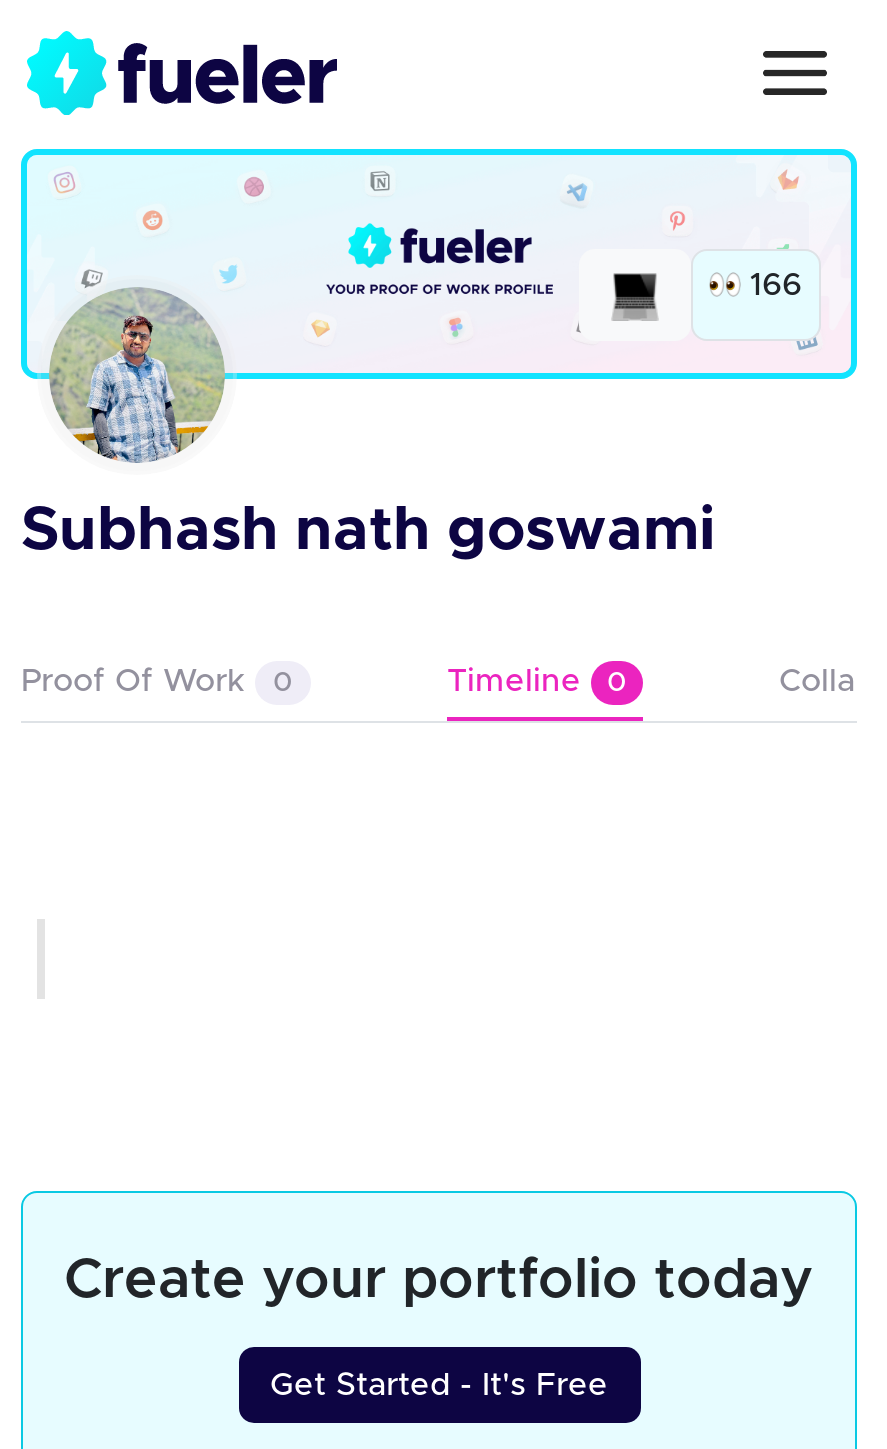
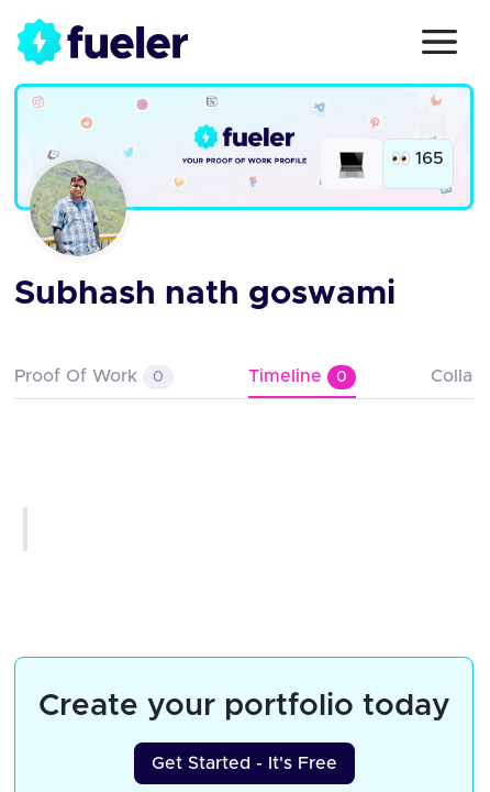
- 166
+ 165
